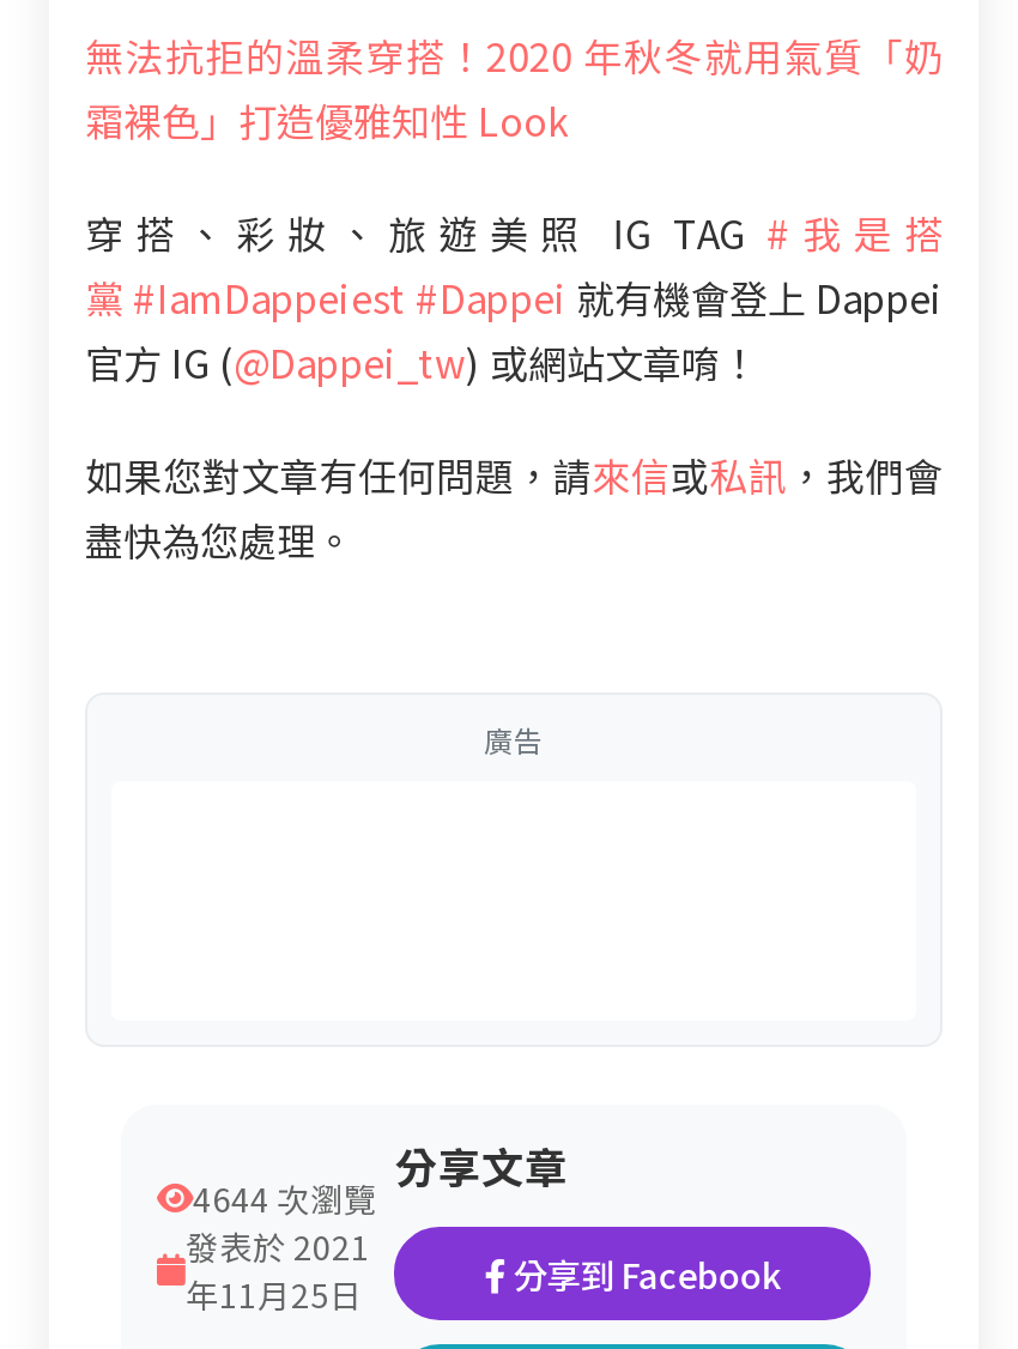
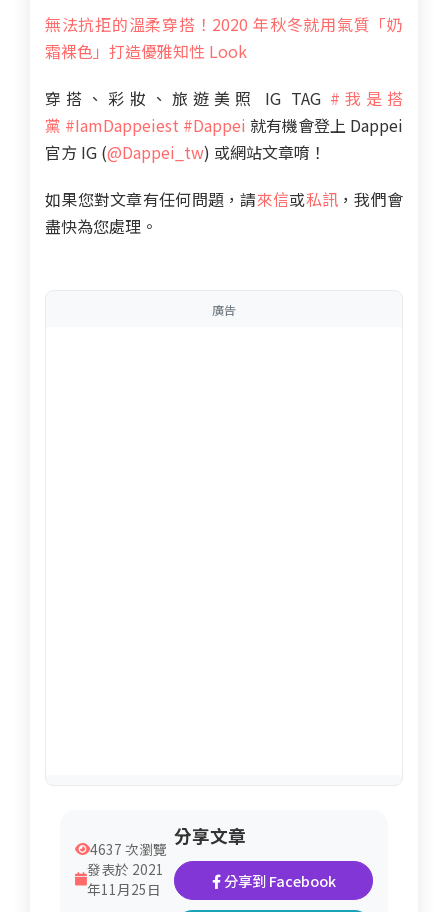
- 4644 次瀏覽
+ 4637 次瀏覽
